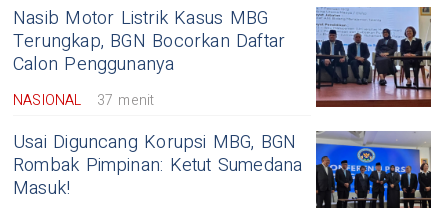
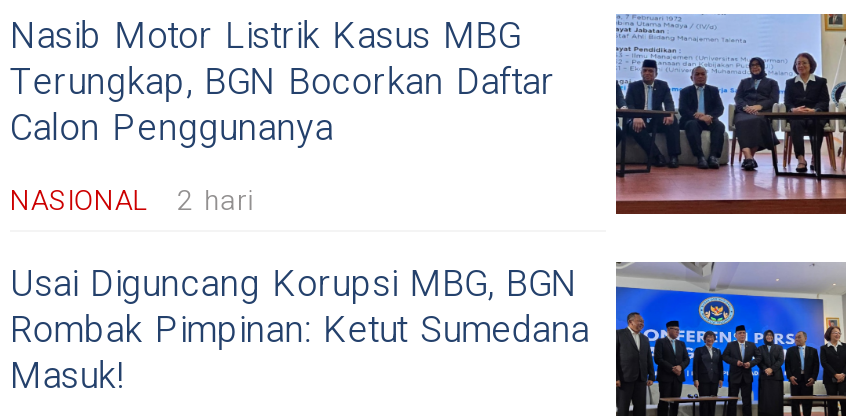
- NASIONAL 37 menit
+ NASIONAL 2 hari
